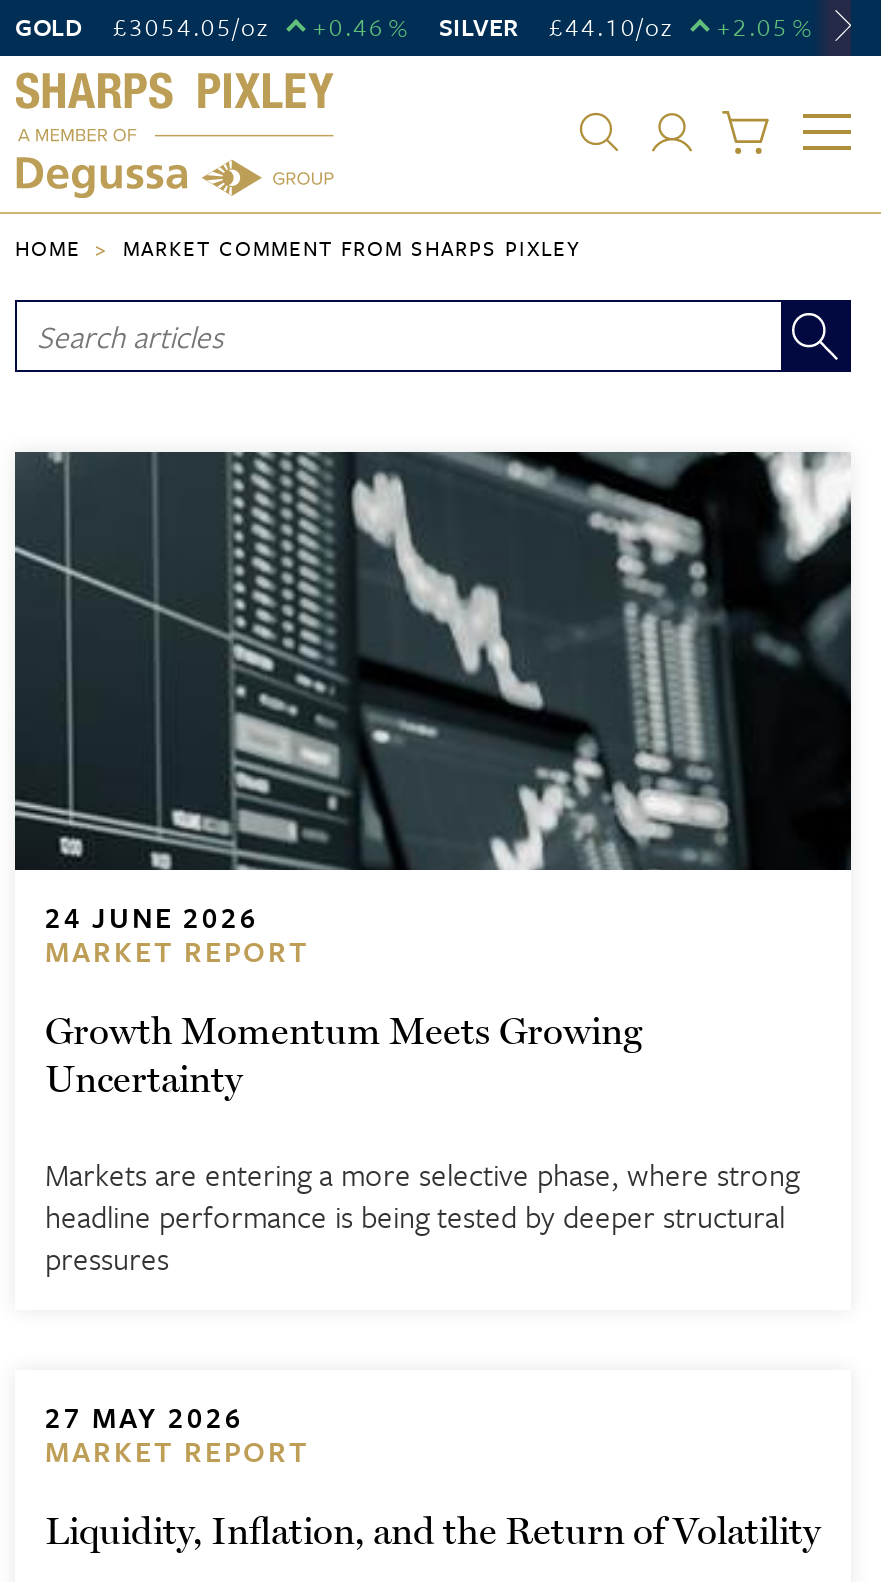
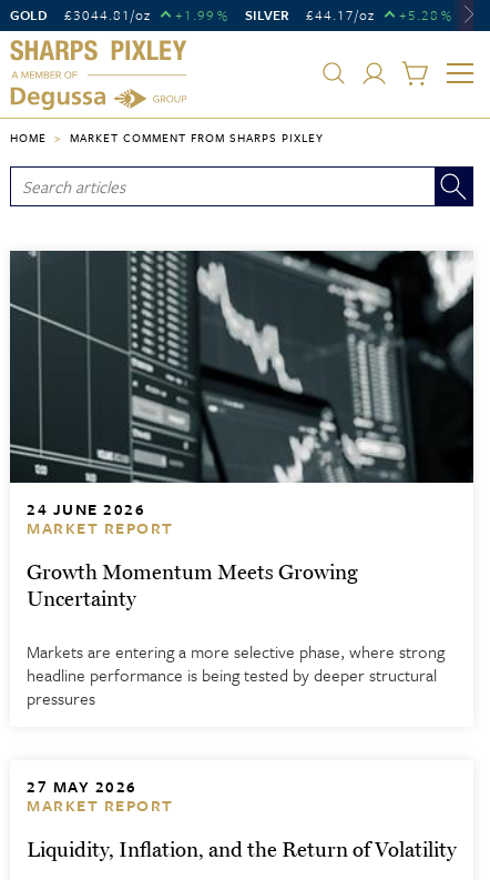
- £3054.05/oz
+ £3044.81/oz

- +0.46 %
+ +1.99 %

- £44.10/oz
+ £44.17/oz

- +2.05 %
+ +5.28 %
